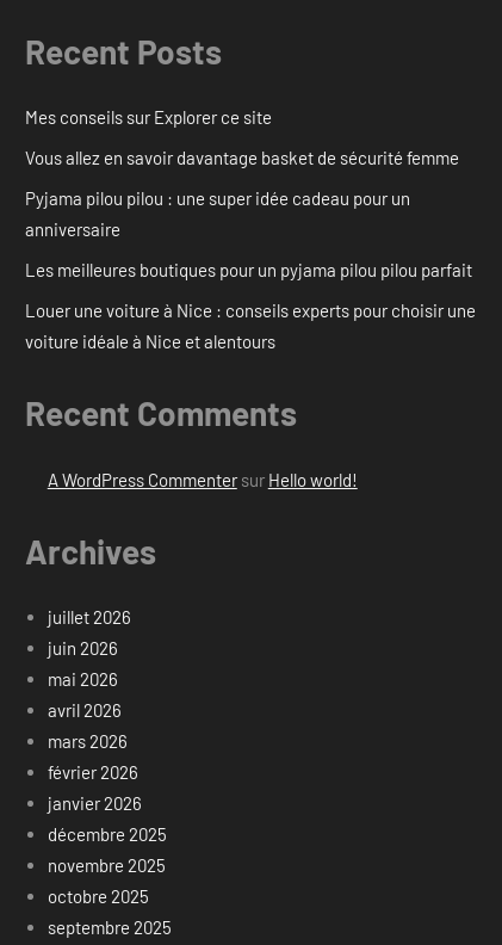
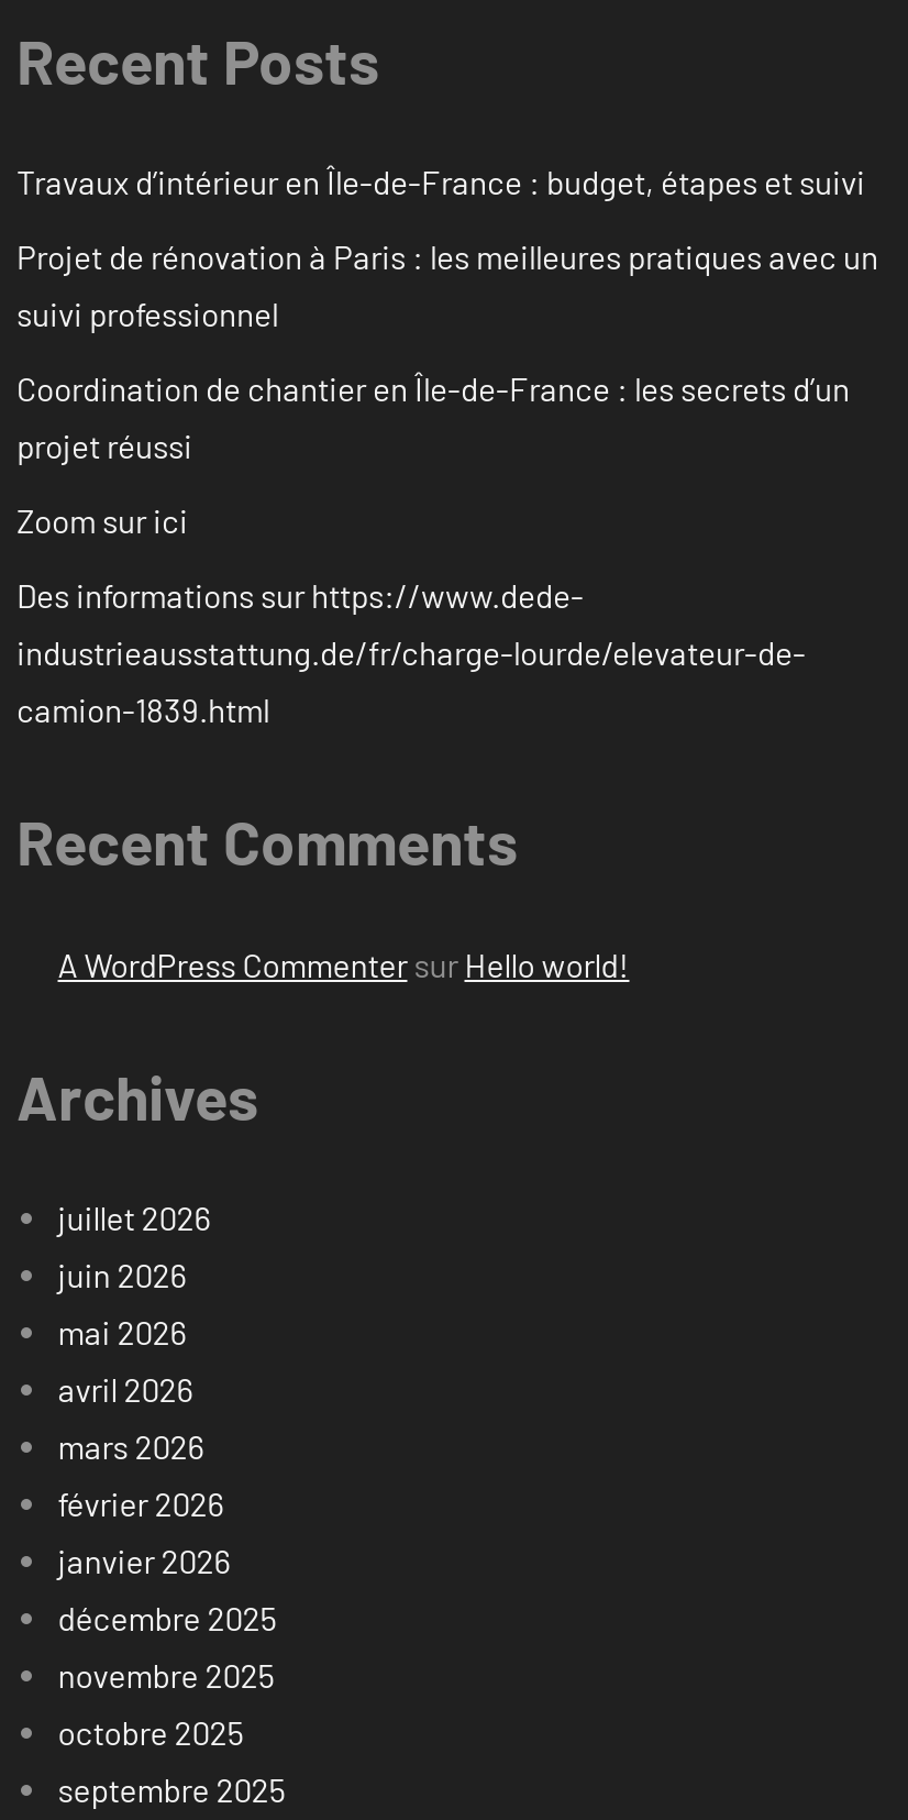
- Mes conseils sur Explorer ce site
+ Travaux d’intérieur en Île-de-France : budget, étapes et suivi

- Vous allez en savoir davantage basket de sécurité femme
+ Projet de rénovation à Paris : les meilleures pratiques avec un
+ suivi professionnel

- Pyjama pilou pilou : une super idée cadeau pour un
- anniversaire
+ Coordination de chantier en Île-de-France : les secrets d’un
+ projet réussi

- Les meilleures boutiques pour un pyjama pilou pilou parfait
+ Zoom sur ici

- Louer une voiture à Nice : conseils experts pour choisir une
- voiture idéale à Nice et alentours
+ Des informations sur https://www.dede-
+ industrieausstattung.de/fr/charge-lourde/elevateur-de-
+ camion-1839.html
